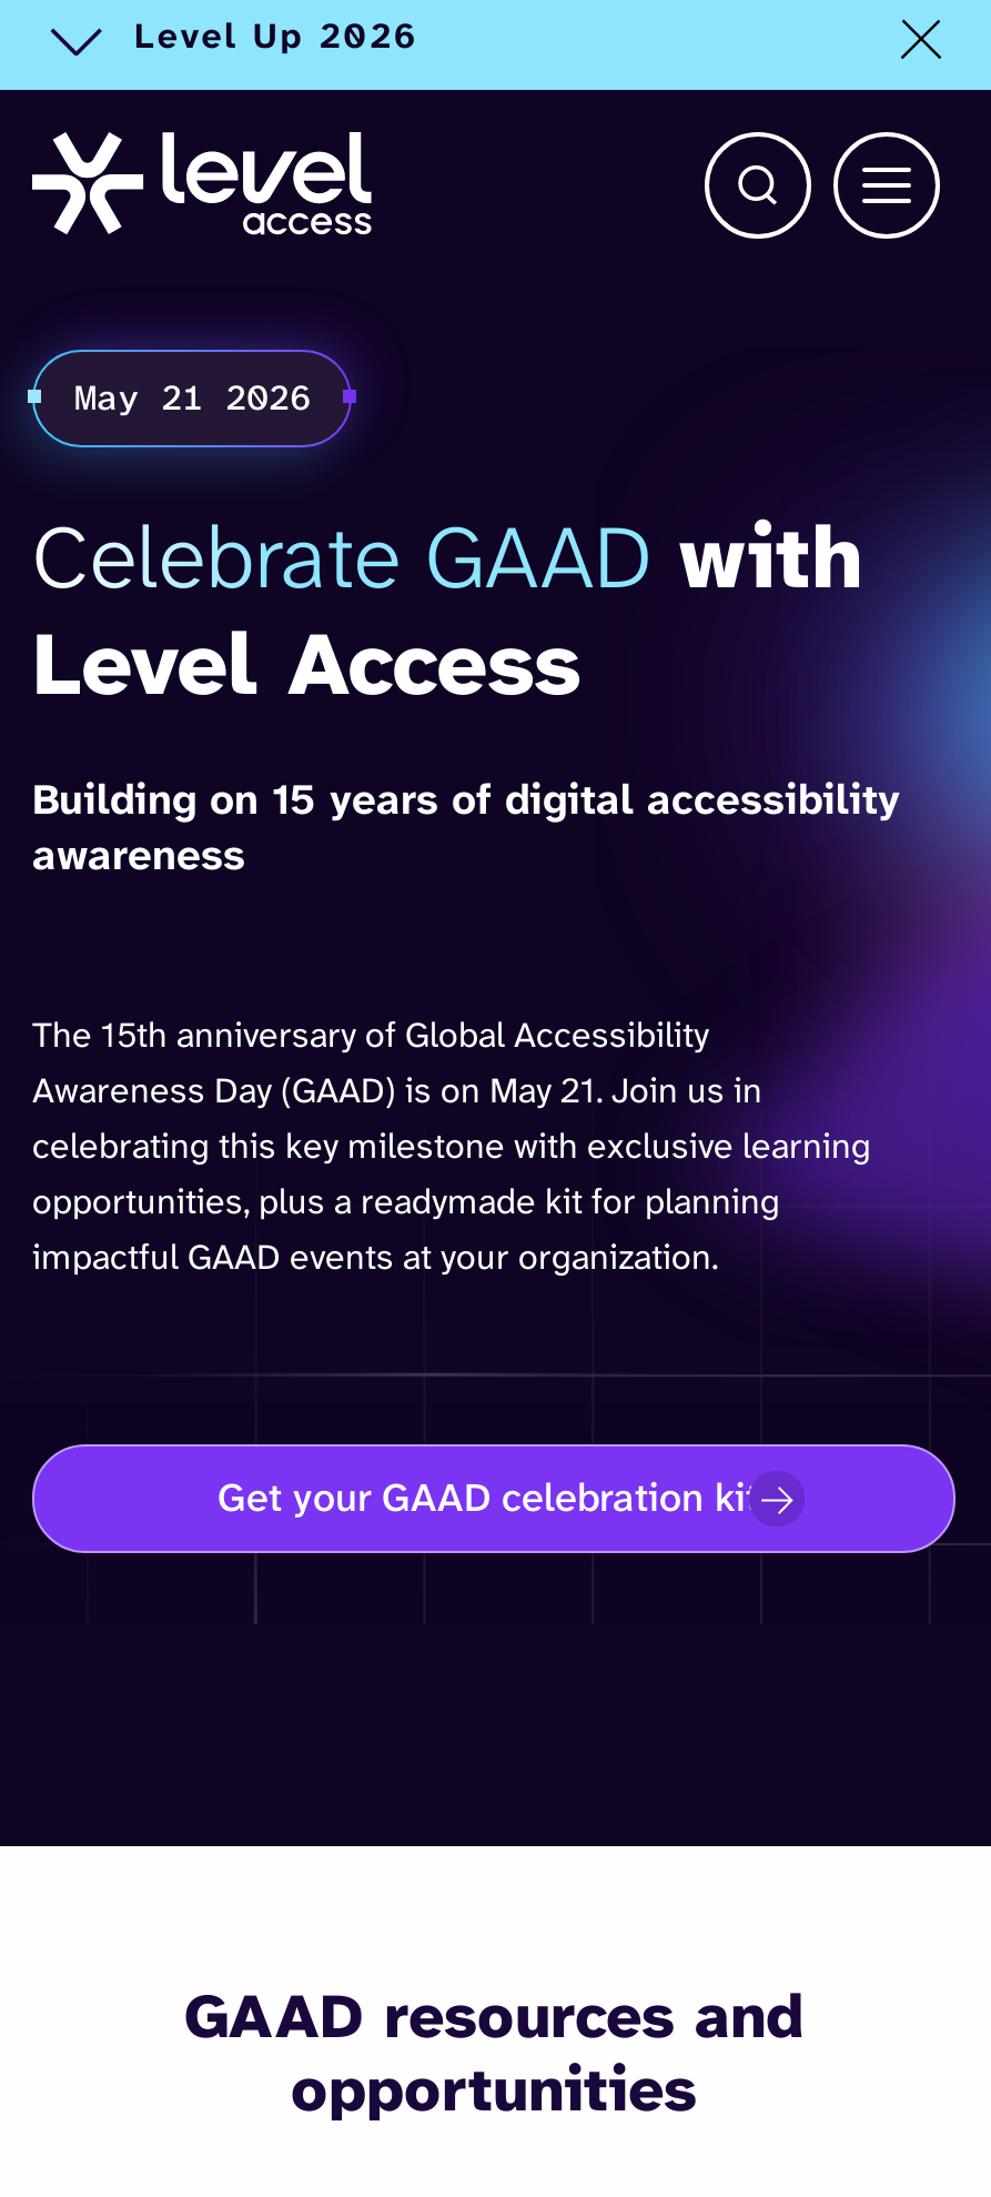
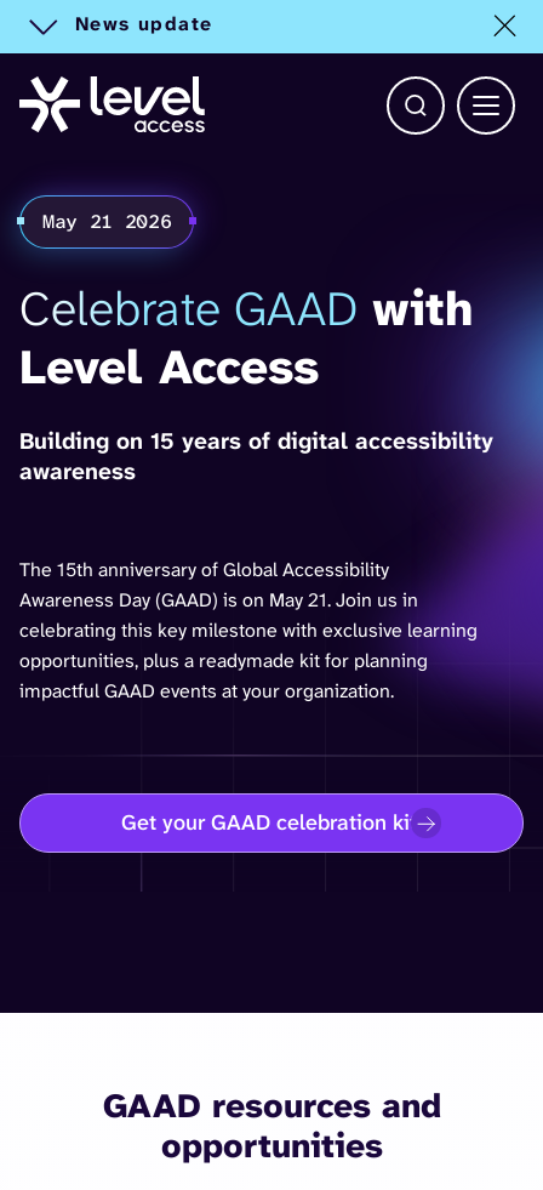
- Level Up 2026
+ News update
